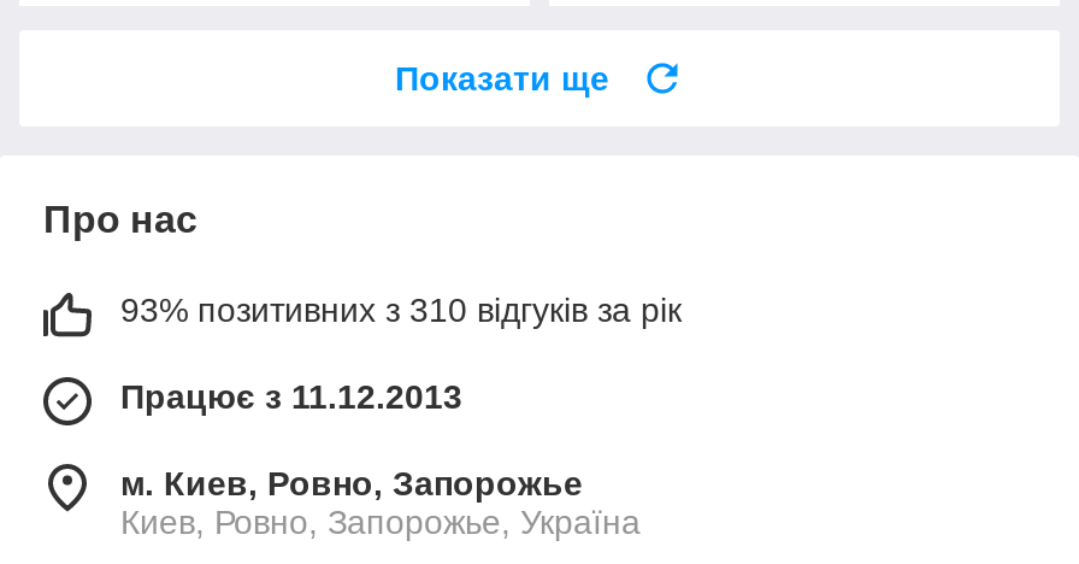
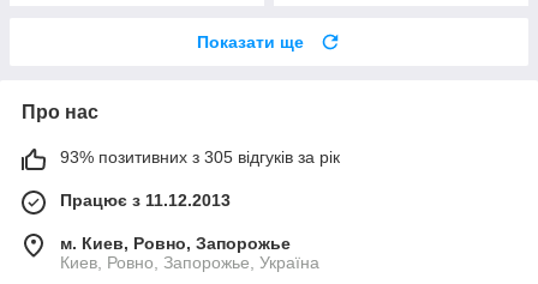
- 93% позитивних з 310 відгуків за рік
+ 93% позитивних з 305 відгуків за рік
